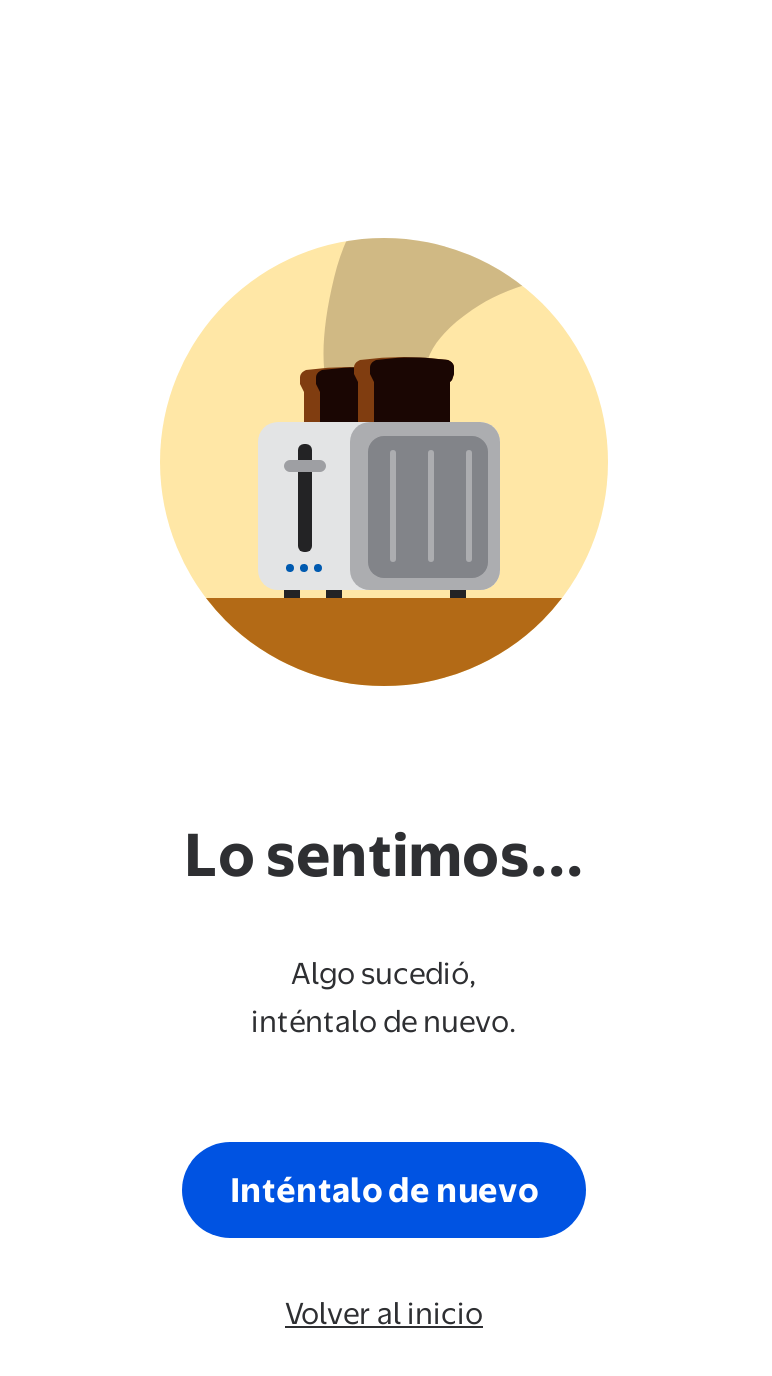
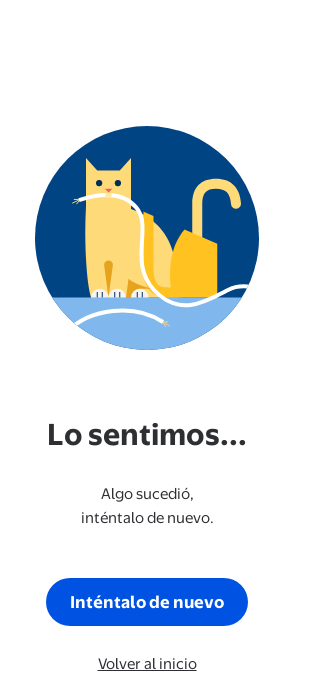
- [image]
+ [image]
